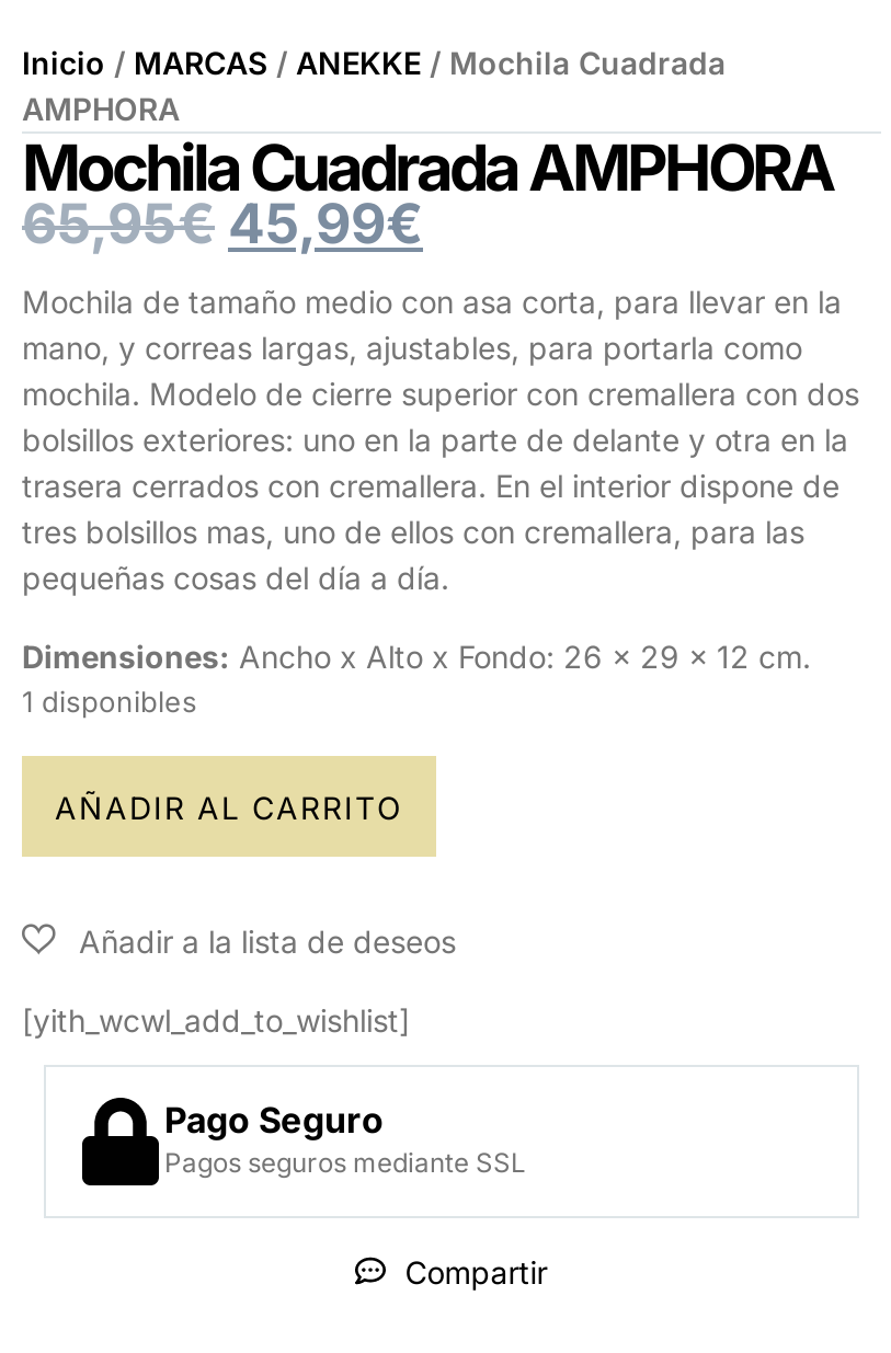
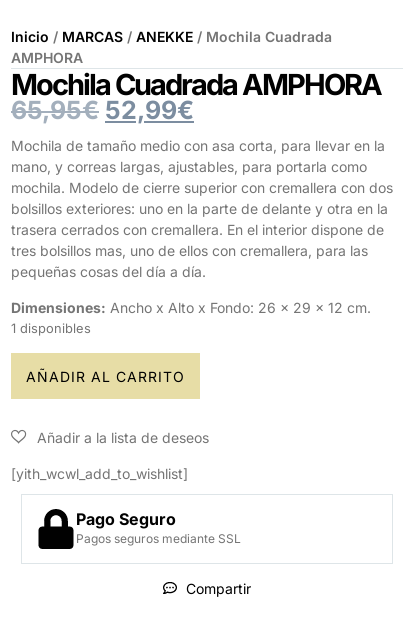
- 65,95 € 45,99€
+ 65,95 € 52,99€
